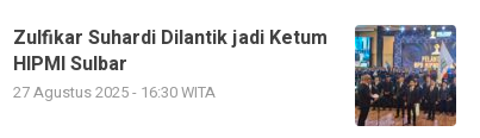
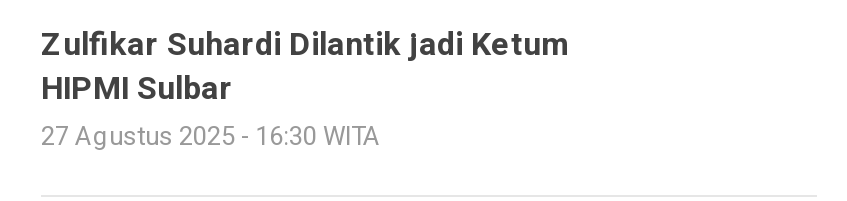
- [image]
